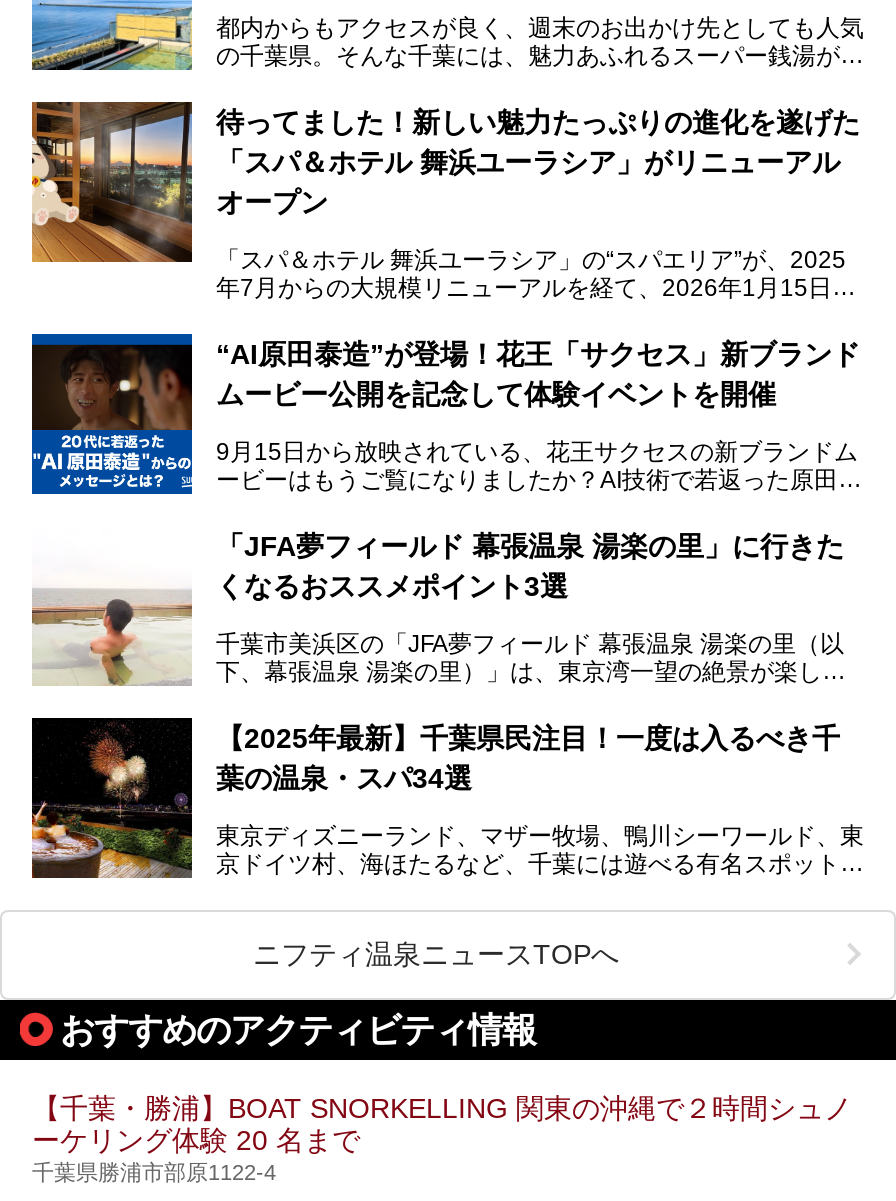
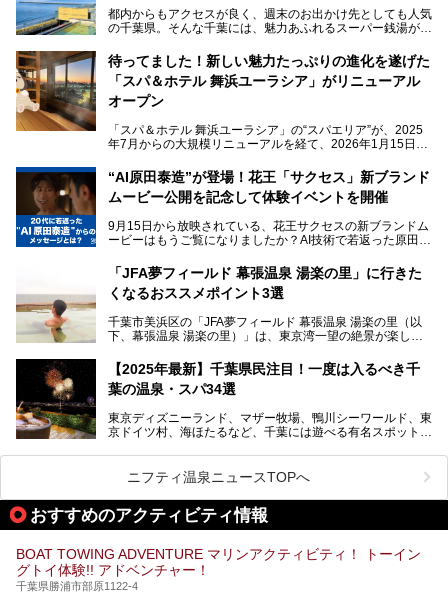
- 【千葉・勝浦】BOAT SNORKELLING 関東の沖縄で２時間シュノ
- ーケリング体験 20 名まで
+ BOAT TOWING ADVENTURE マリンアクティビティ！ トーイン
+ グトイ体験!! アドベンチャー！
